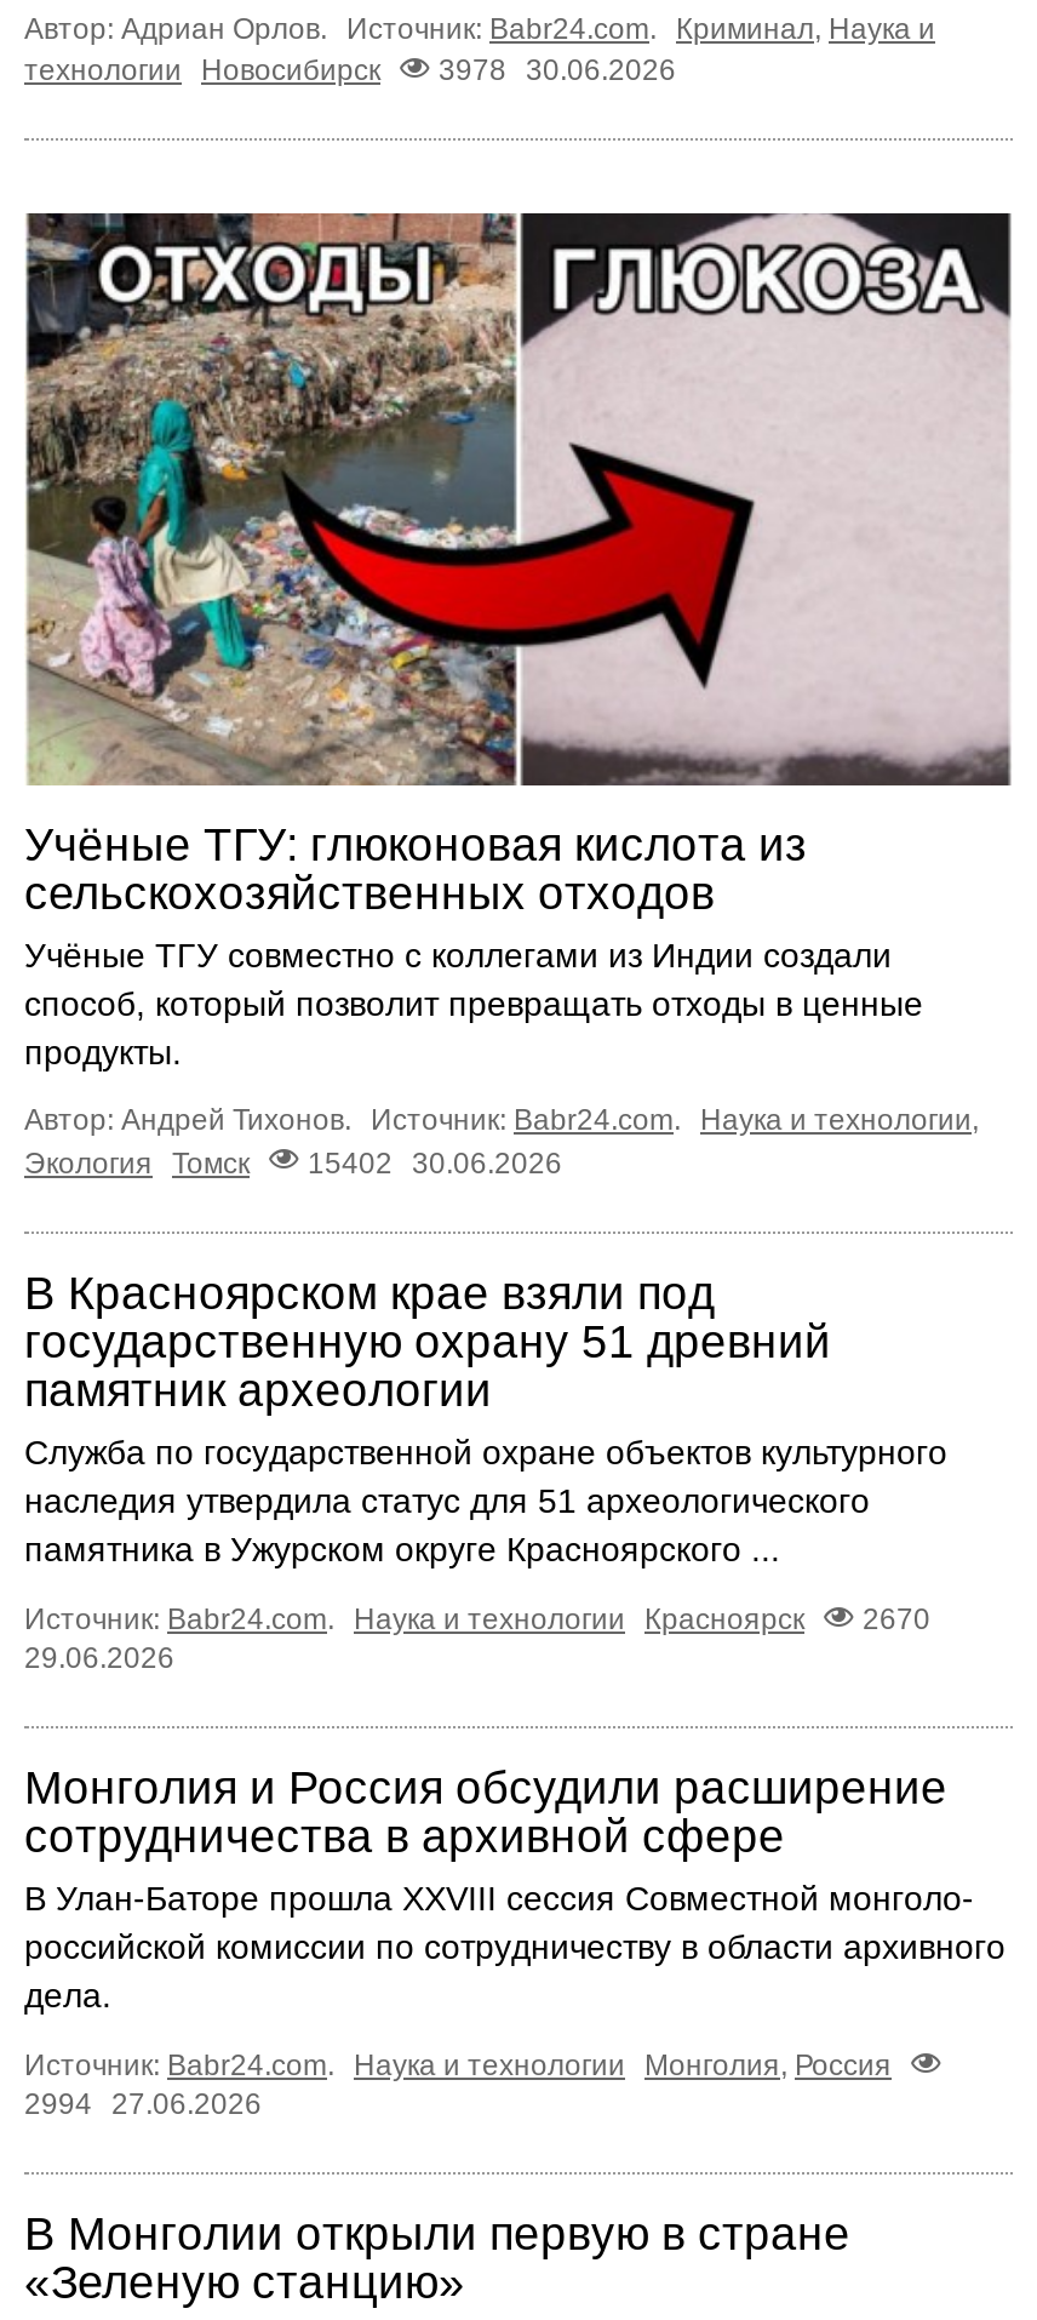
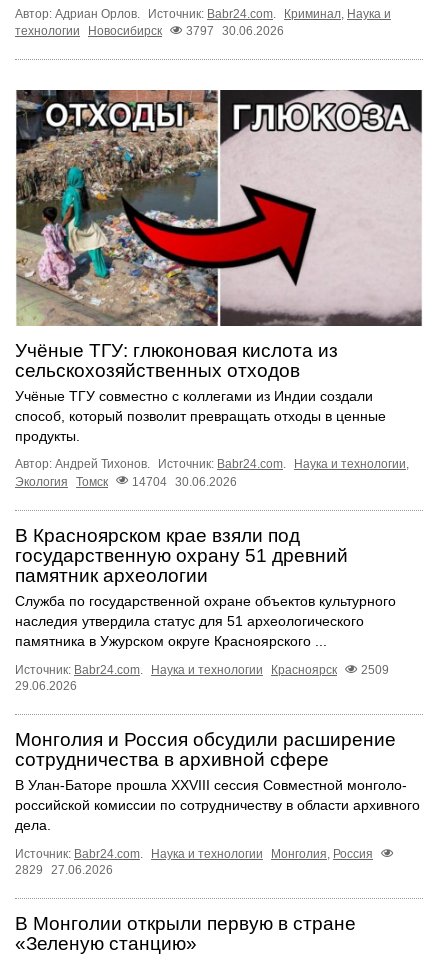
- технологии Новосибирск 3978 30.06.2026
+ технологии Новосибирск 3797 30.06.2026

- Экология Томск 15402 30.06.2026
+ Экология Томск 14704 30.06.2026

- Источник: Babr24.com. Наука и технологии Красноярск 2670
+ Источник: Babr24.com. Наука и технологии Красноярск 2509

- 2994 27.06.2026
+ 2829 27.06.2026
